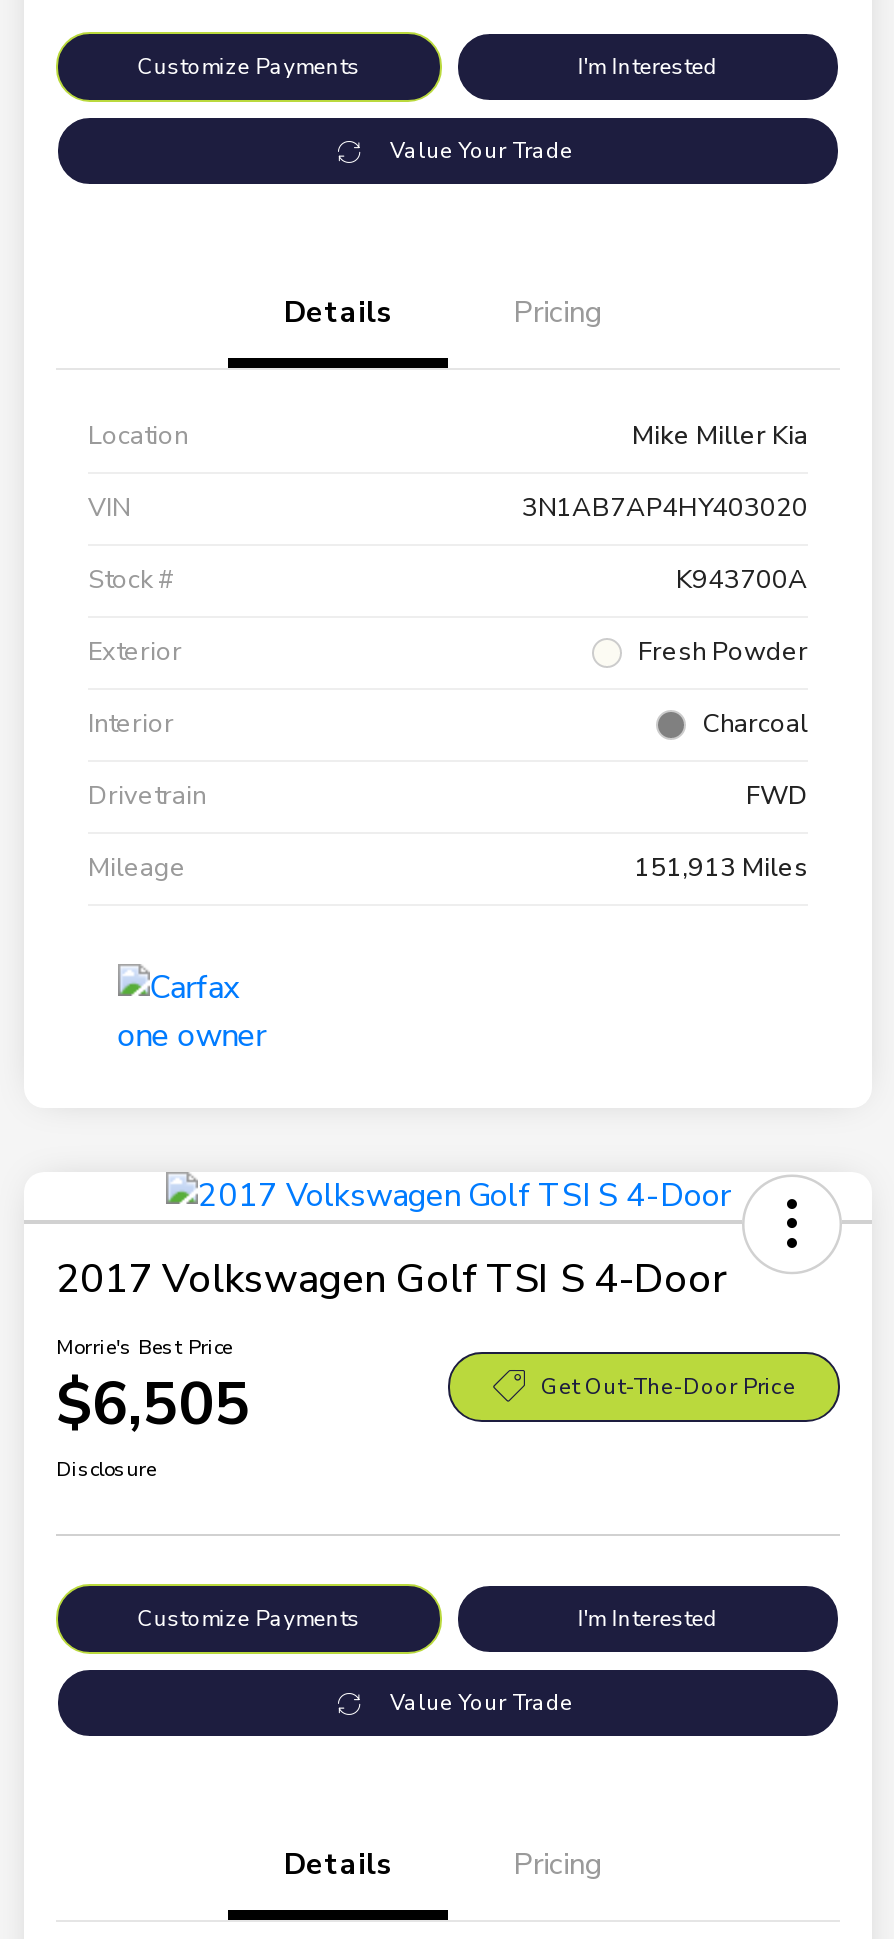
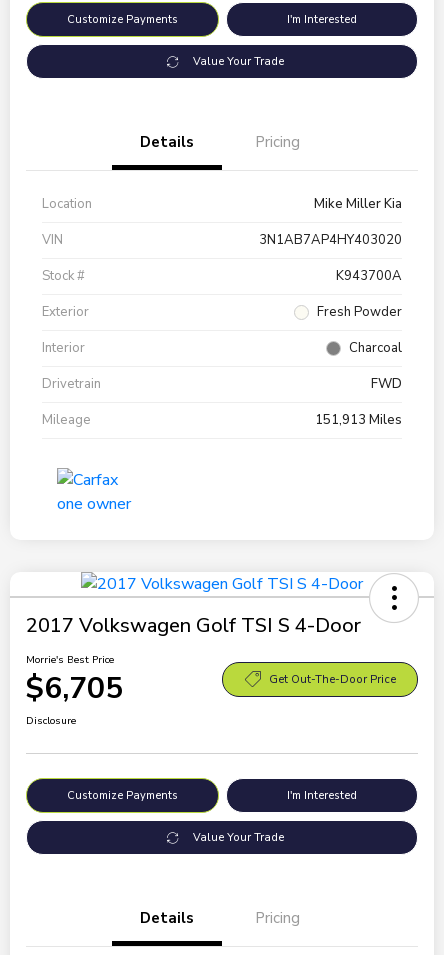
- $6,505
+ $6,705
